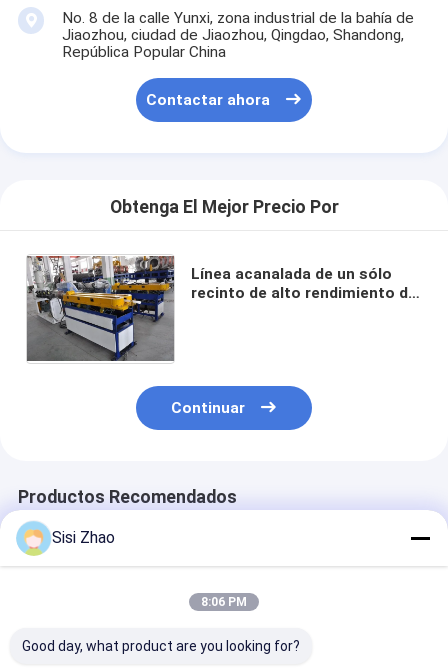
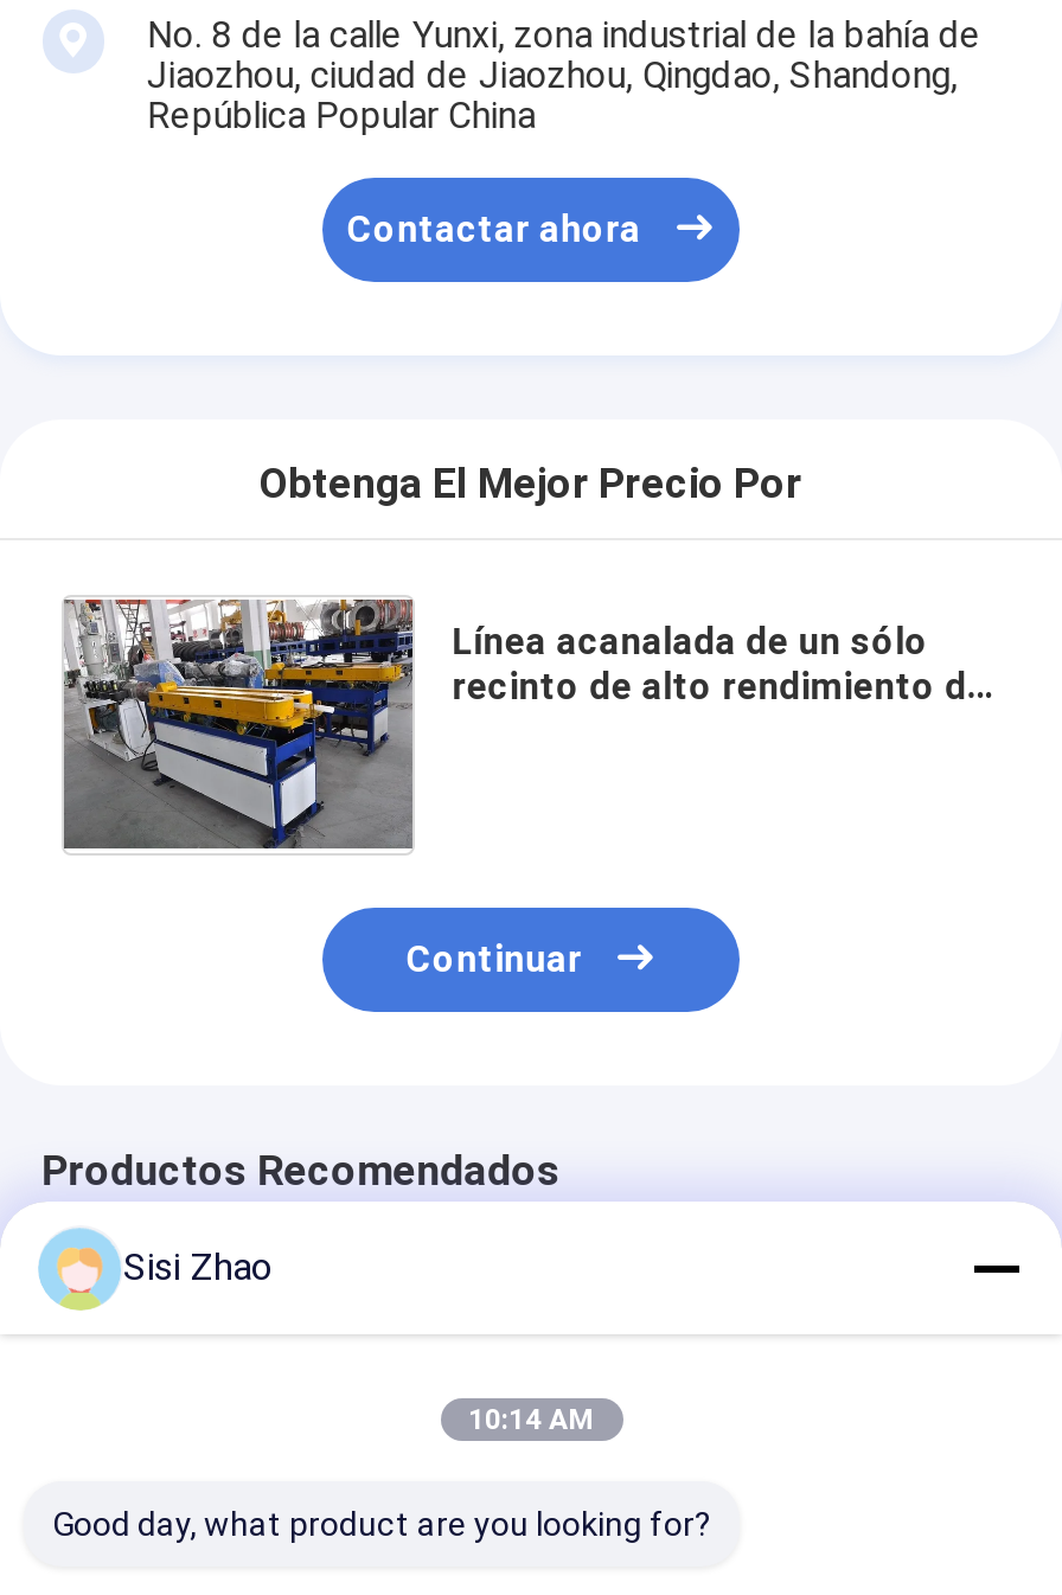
- 8:06 PM
+ 10:14 AM
